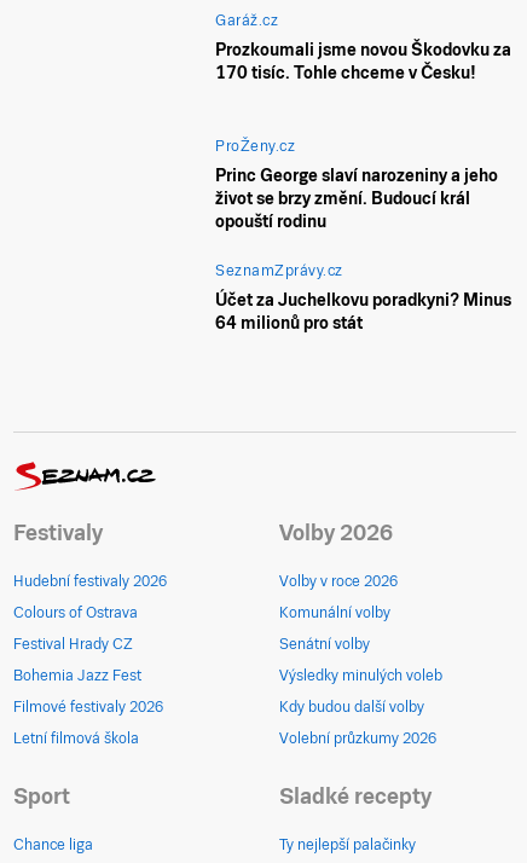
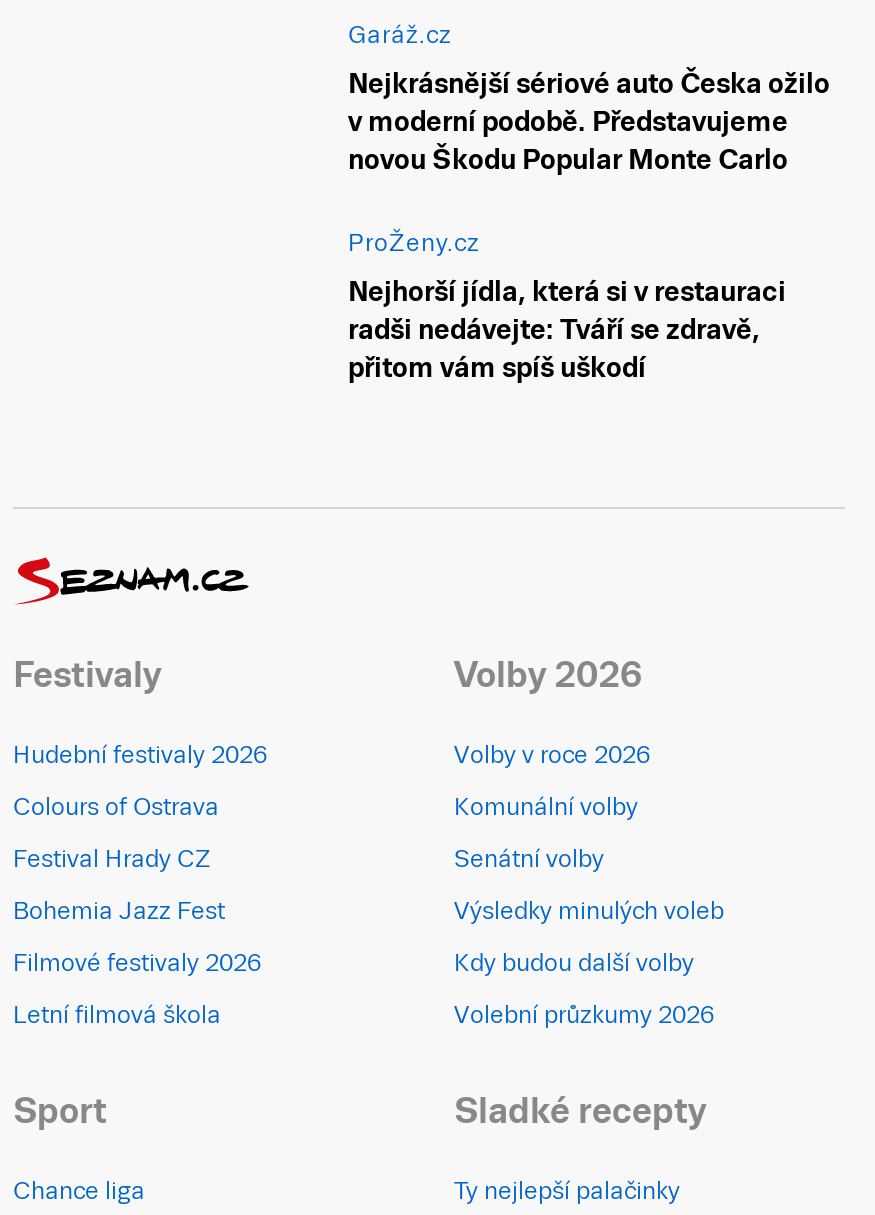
- Prozkoumali jsme novou Škodovku za
- 170 tisíc. Tohle chceme v Česku!
+ Nejkrásnější sériové auto Česka ožilo
+ v moderní podobě. Představujeme
+ novou Škodu Popular Monte Carlo

- Princ George slaví narozeniny a jeho
- život se brzy změní. Budoucí král
- opouští rodinu
- SeznamZprávy.cz
- Účet za Juchelkovu poradkyni? Minus
- 64 milionů pro stát
+ Nejhorší jídla, která si v restauraci
+ radši nedávejte: Tváří se zdravě,
+ přitom vám spíš uškodí
